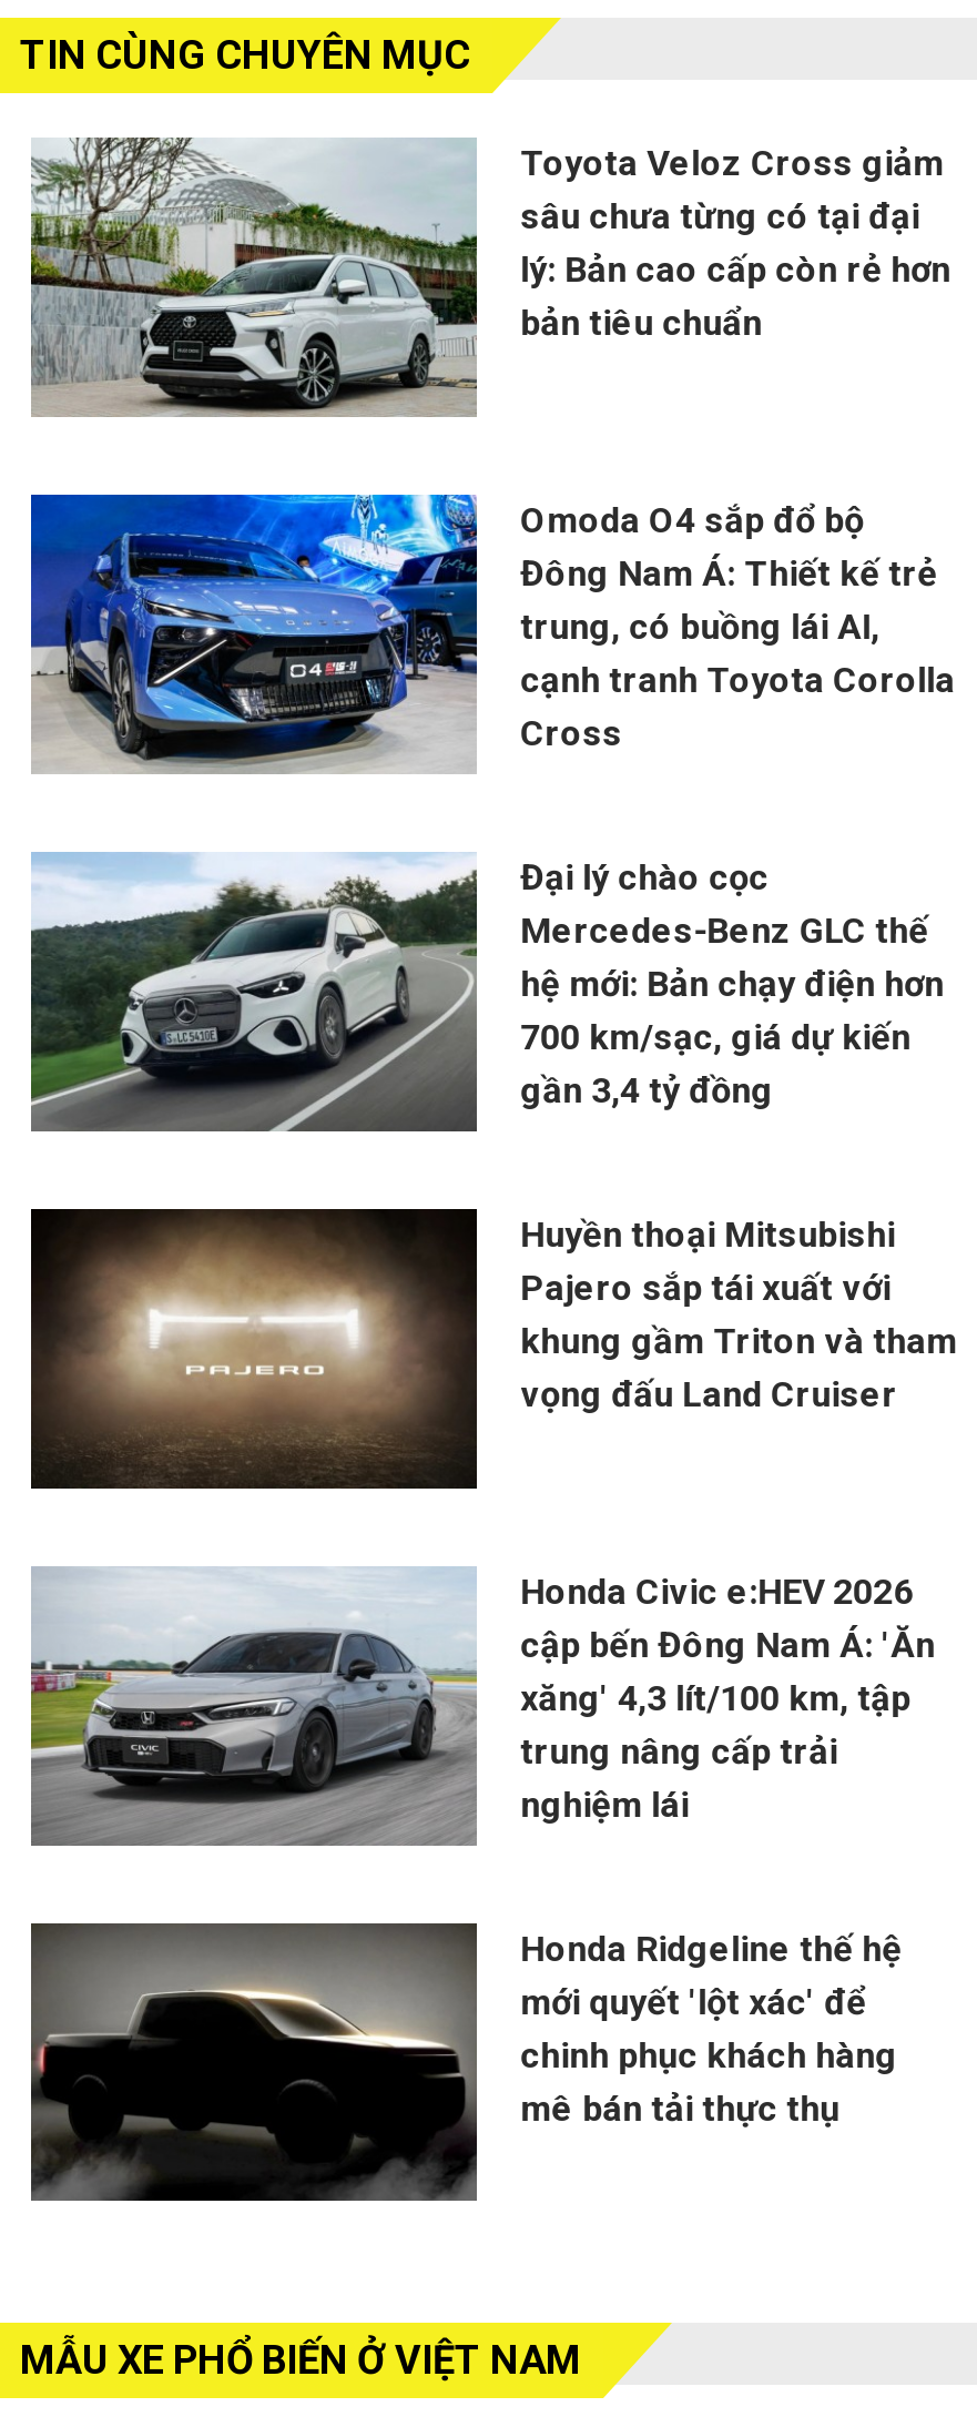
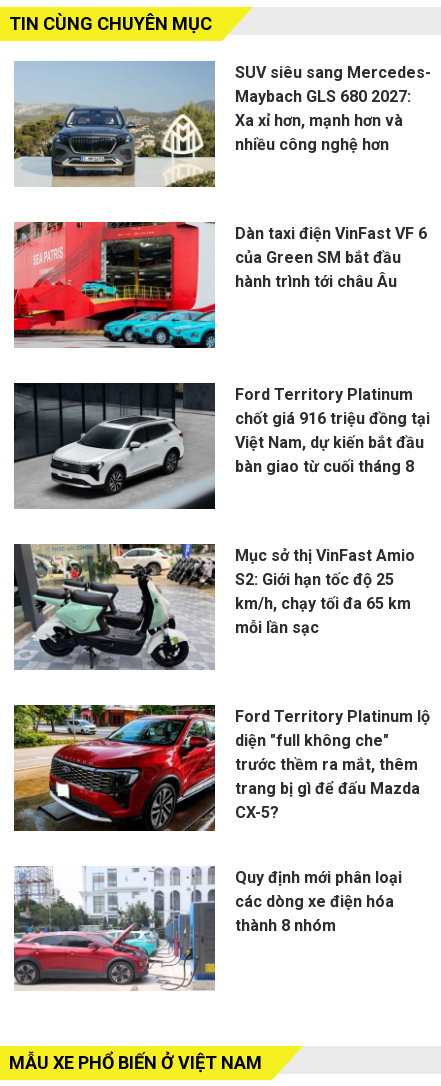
- [image]
- Toyota Veloz Cross giảm
- sâu chưa từng có tại đại
- lý: Bản cao cấp còn rẻ hơn
- bản tiêu chuẩn
+ [image]
+ SUV siêu sang Mercedes-
+ Maybach GLS 680 2027:
+ Xa xỉ hơn, mạnh hơn và
+ nhiều công nghệ hơn

- [image]
- Omoda O4 sắp đổ bộ
- Đông Nam Á: Thiết kế trẻ
- trung, có buồng lái AI,
- cạnh tranh Toyota Corolla
- Cross
+ [image]
+ Dàn taxi điện VinFast VF 6
+ của Green SM bắt đầu
+ hành trình tới châu Âu

- [image]
- Đại lý chào cọc
- Mercedes-Benz GLC thế
- hệ mới: Bản chạy điện hơn
- 700 km/sạc, giá dự kiến
- gần 3,4 tỷ đồng
+ [image]
+ Ford Territory Platinum
+ chốt giá 916 triệu đồng tại
+ Việt Nam, dự kiến bắt đầu
+ bàn giao từ cuối tháng 8

- [image]
- Huyền thoại Mitsubishi
- Pajero sắp tái xuất với
- khung gầm Triton và tham
- vọng đấu Land Cruiser
+ [image]
+ Mục sở thị VinFast Amio
+ S2: Giới hạn tốc độ 25
+ km/h, chạy tối đa 65 km
+ mỗi lần sạc

- [image]
- Honda Civic e:HEV 2026
- cập bến Đông Nam Á: 'Ăn
- xăng' 4,3 lít/100 km, tập
- trung nâng cấp trải
- nghiệm lái
+ [image]
+ Ford Territory Platinum lộ
+ diện "full không che"
+ trước thềm ra mắt, thêm
+ trang bị gì để đấu Mazda
+ CX-5?

- [image]
- Honda Ridgeline thế hệ
- mới quyết 'lột xác' để
- chinh phục khách hàng
- mê bán tải thực thụ
+ [image]
+ Quy định mới phân loại
+ các dòng xe điện hóa
+ thành 8 nhóm
